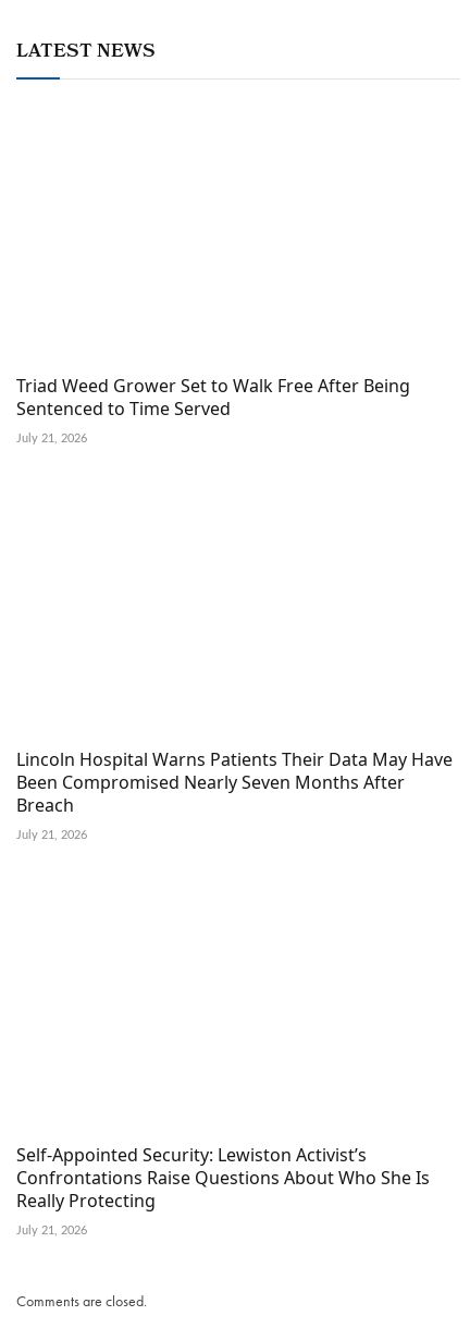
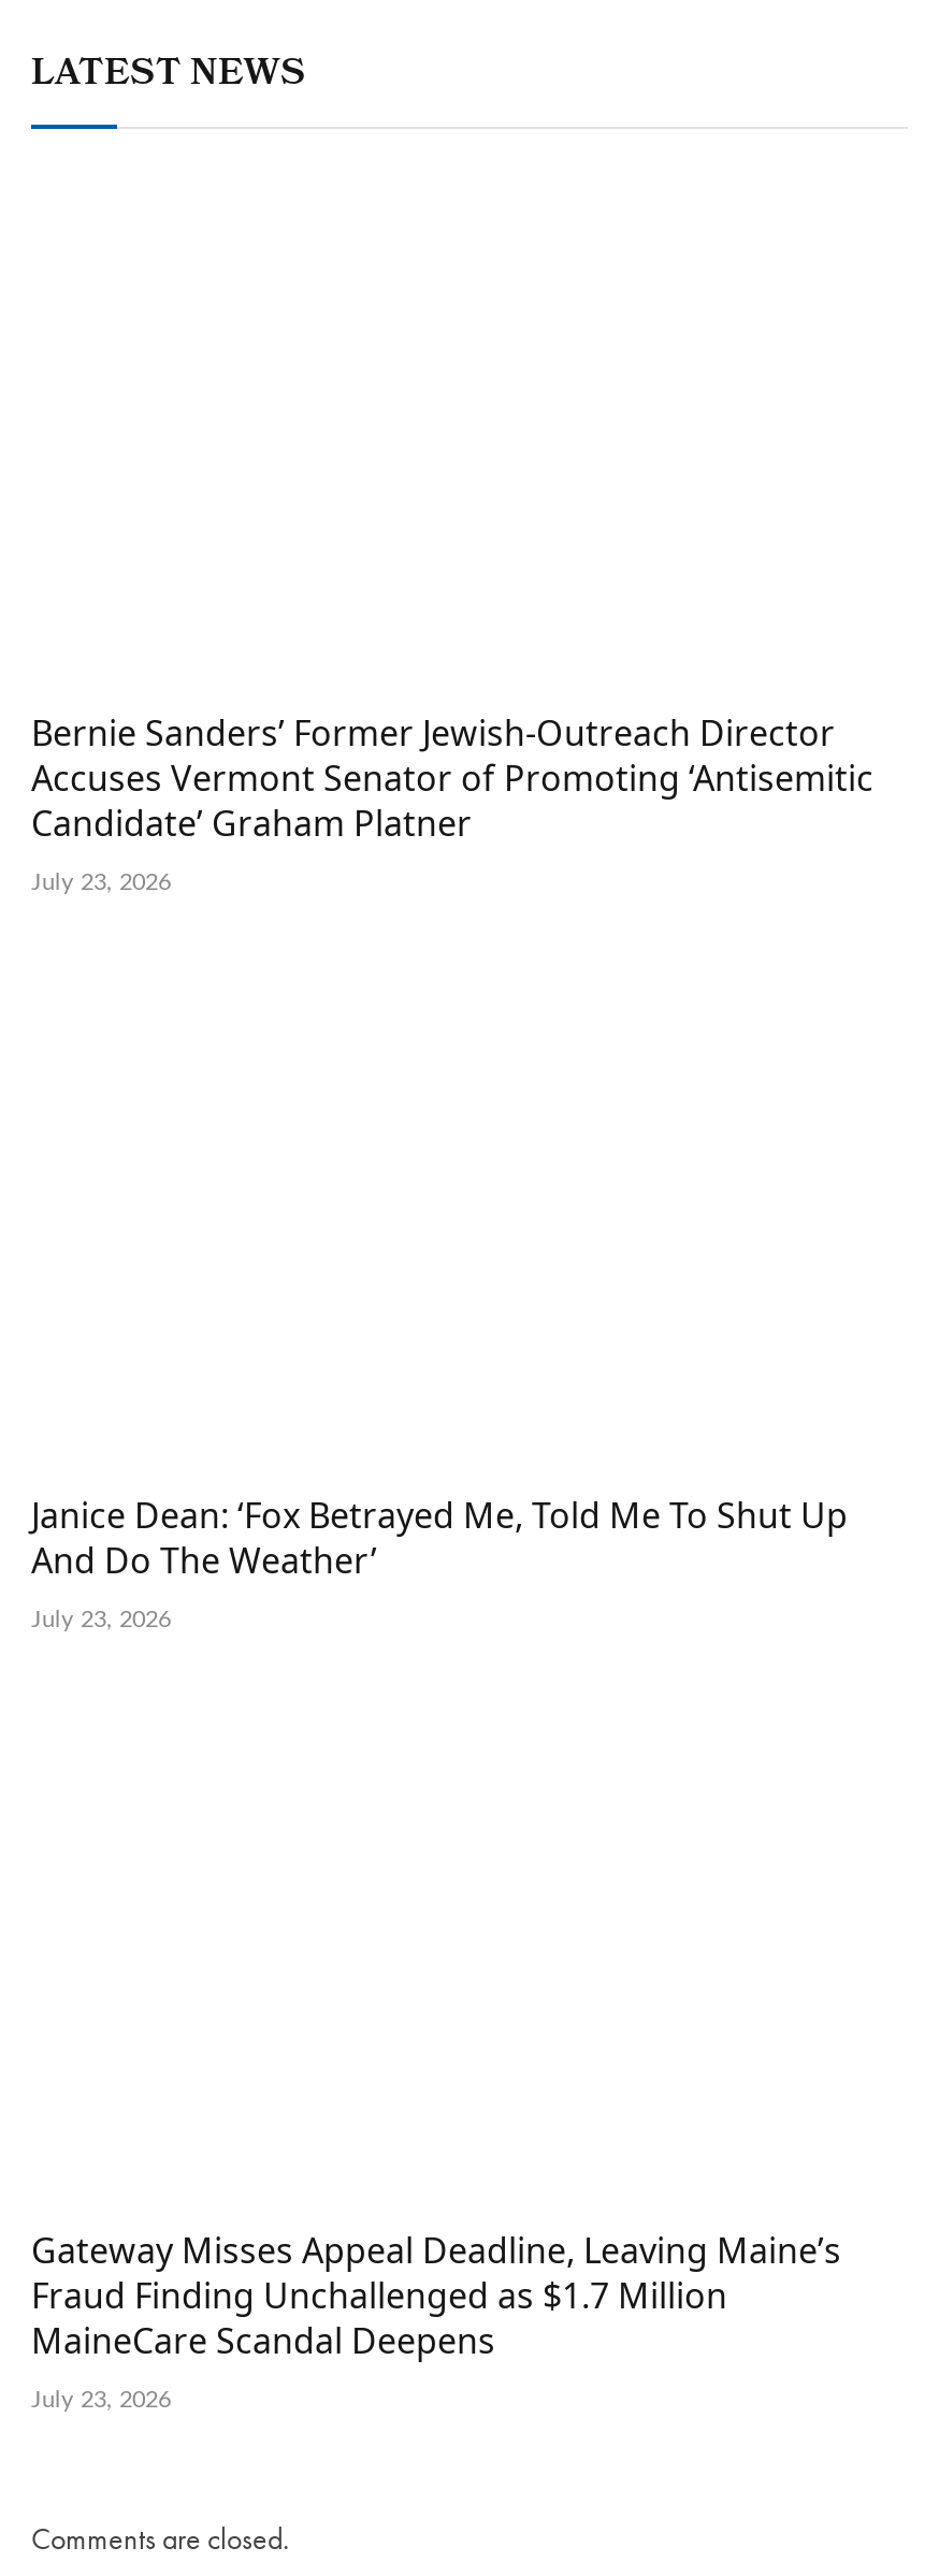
- Triad Weed Grower Set to Walk Free After Being
- Sentenced to Time Served
+ Bernie Sanders’ Former Jewish-Outreach Director
+ Accuses Vermont Senator of Promoting ‘Antisemitic
+ Candidate’ Graham Platner

- July 21, 2026
+ July 23, 2026

- Lincoln Hospital Warns Patients Their Data May Have
- Been Compromised Nearly Seven Months After
- Breach
+ Janice Dean: ‘Fox Betrayed Me, Told Me To Shut Up
+ And Do The Weather’

- July 21, 2026
+ July 23, 2026

- Self-Appointed Security: Lewiston Activist’s
- Confrontations Raise Questions About Who She Is
- Really Protecting
+ Gateway Misses Appeal Deadline, Leaving Maine’s
+ Fraud Finding Unchallenged as $1.7 Million
+ MaineCare Scandal Deepens

- July 21, 2026
+ July 23, 2026
